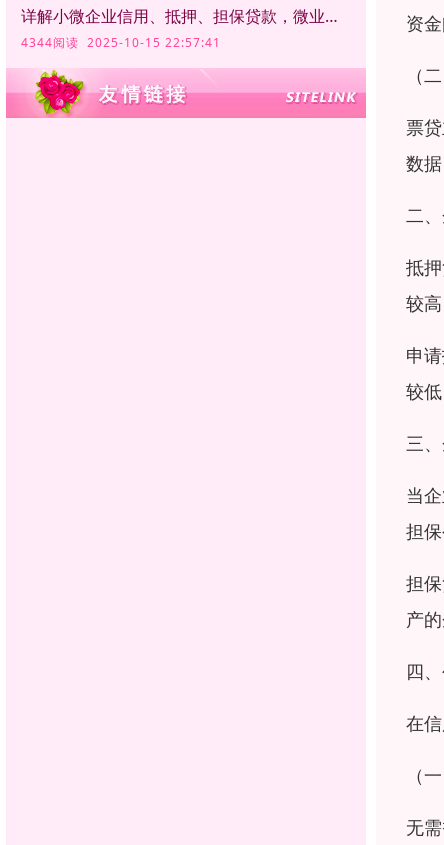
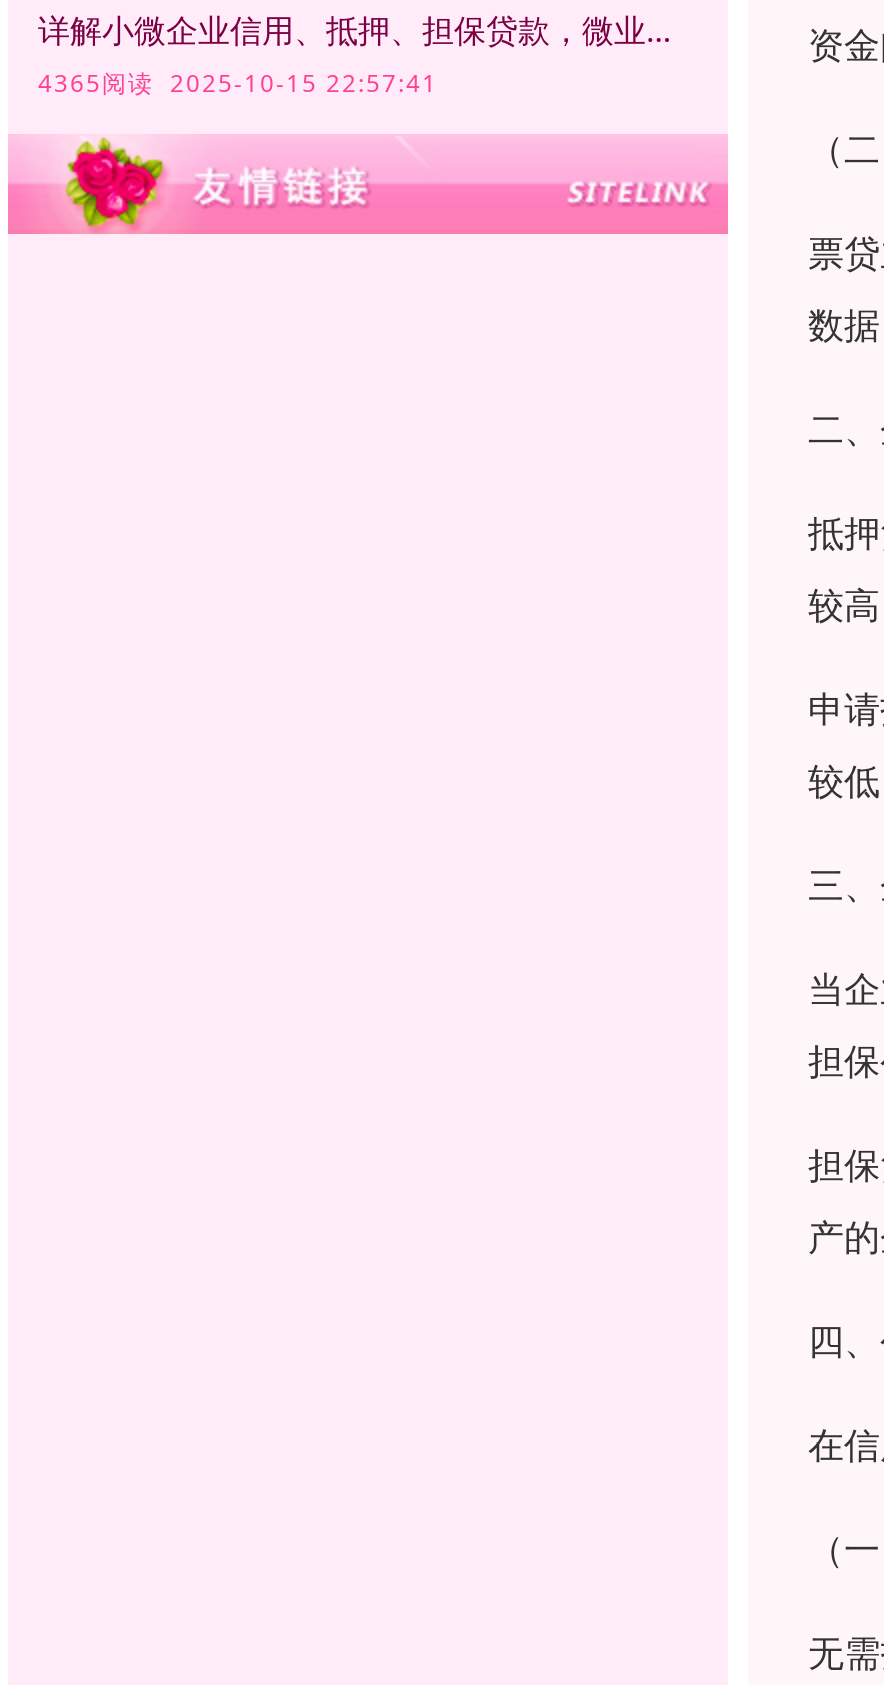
- 4344阅读 2025-10-15 22:57:41
+ 4365阅读 2025-10-15 22:57:41
